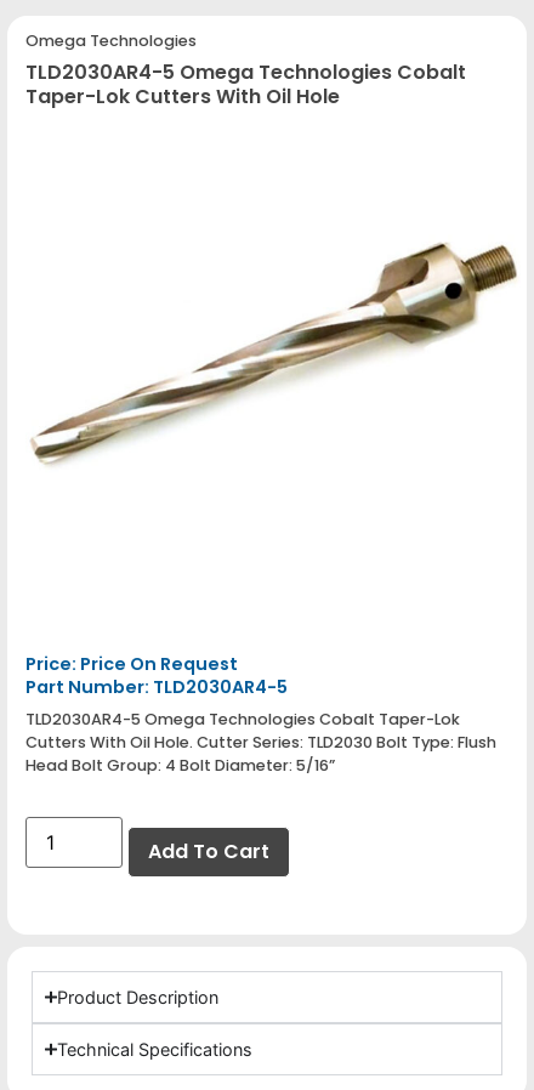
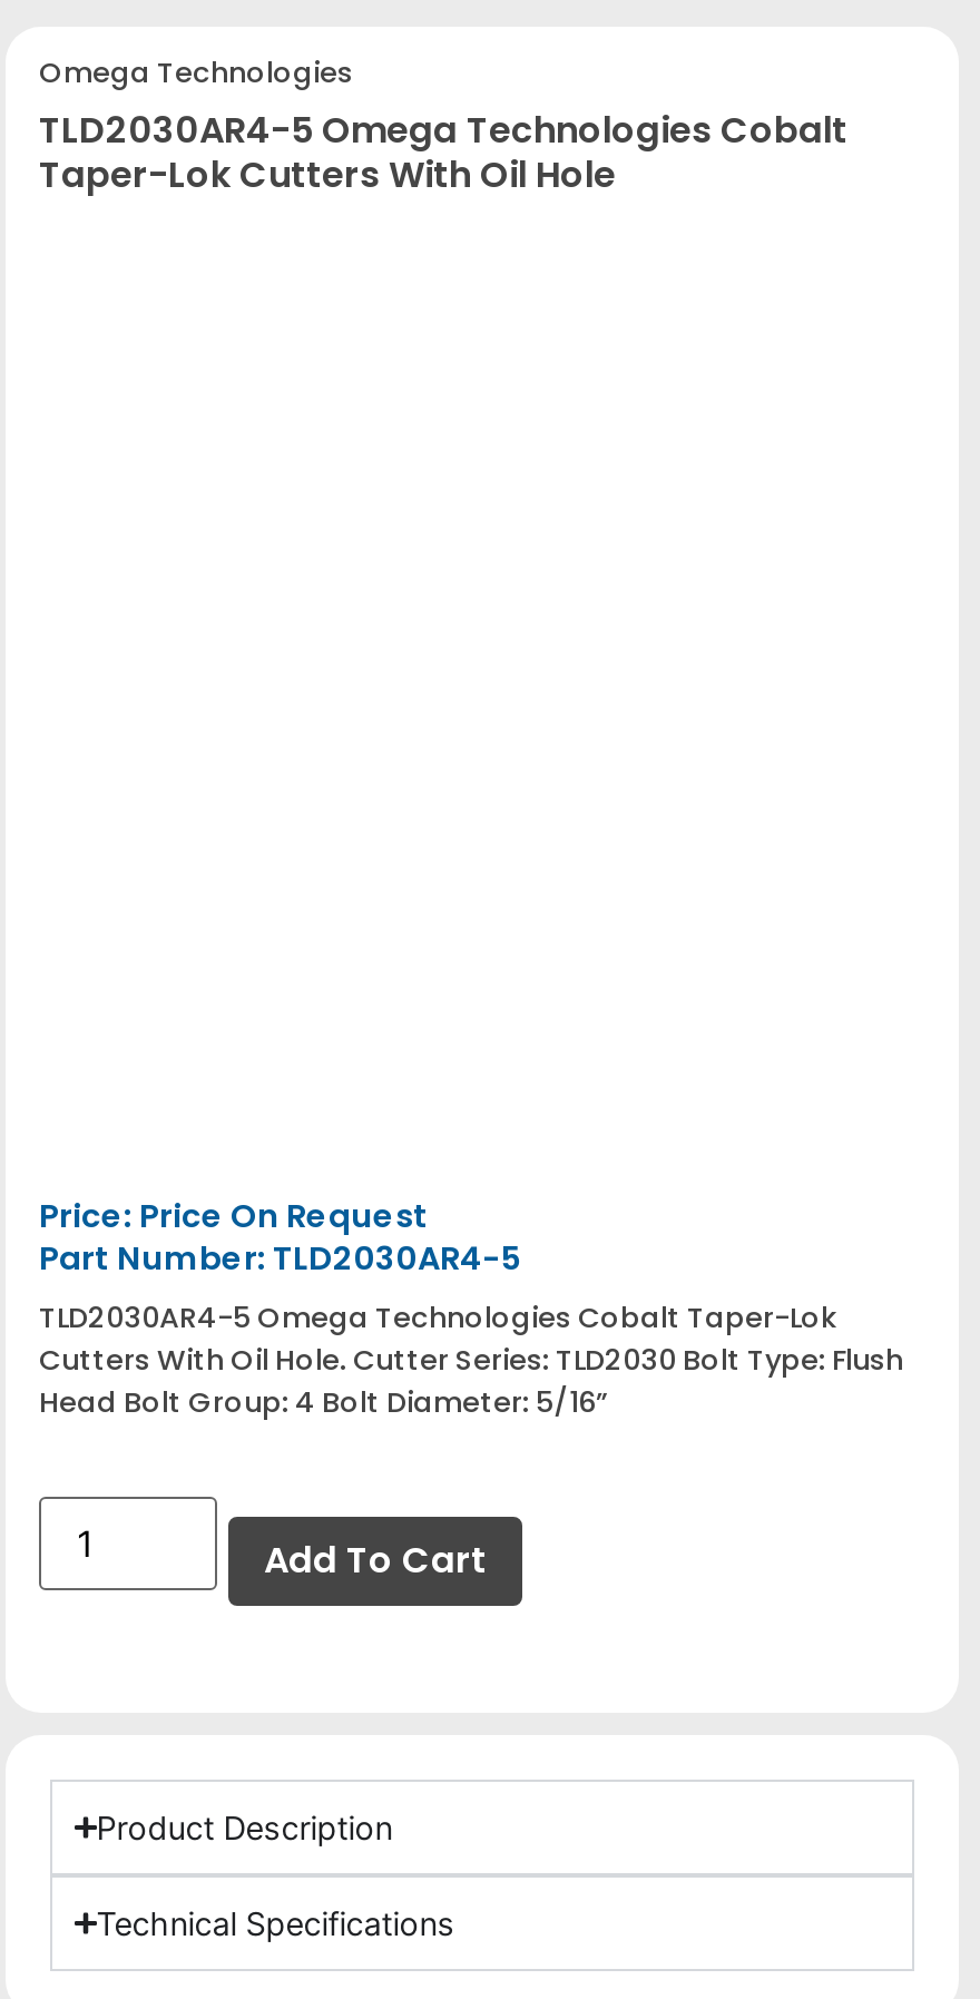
- [image]
